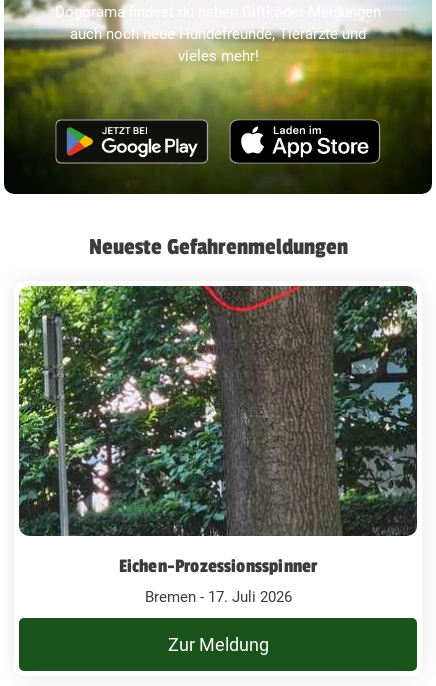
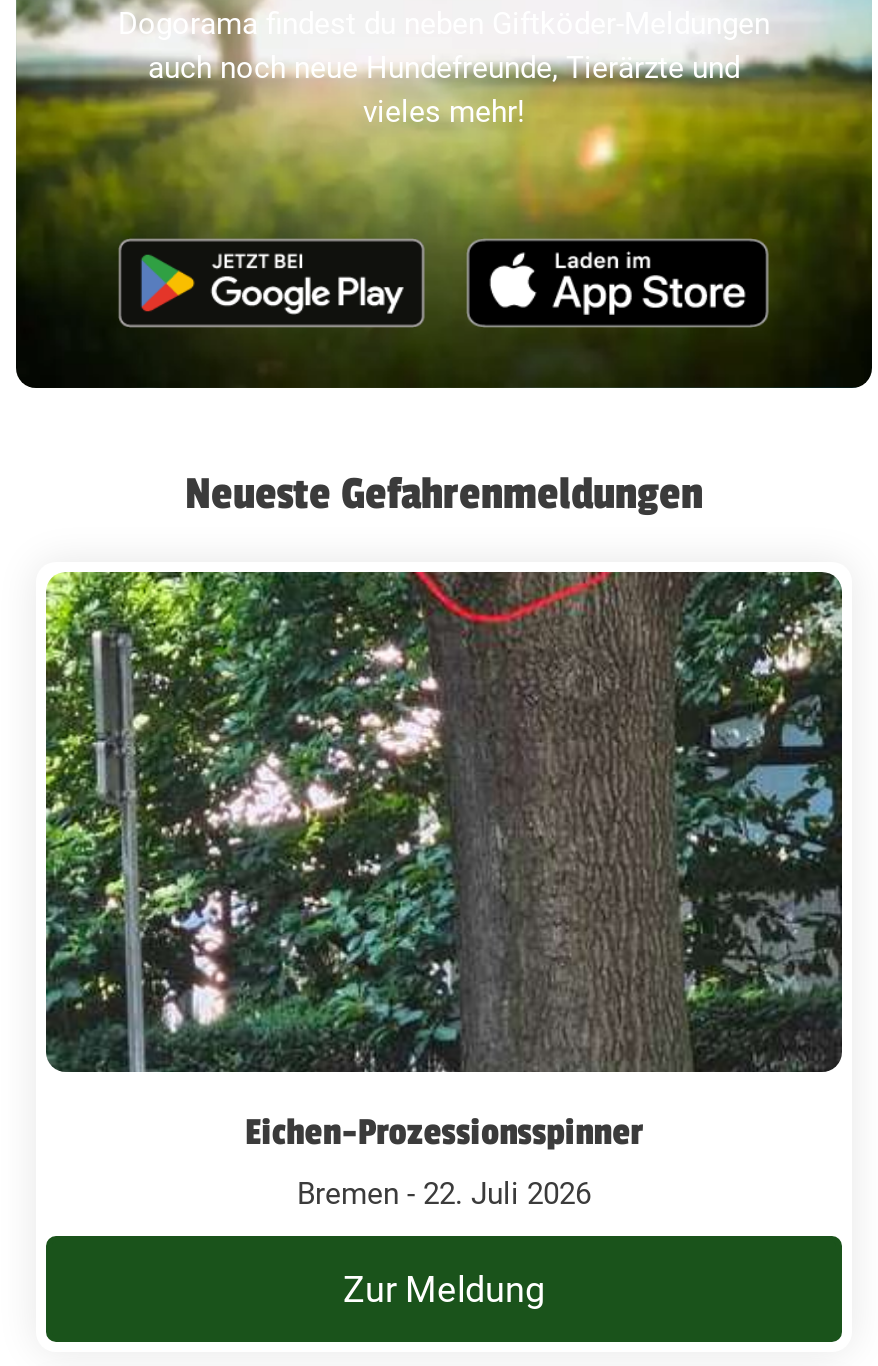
- Bremen - 17. Juli 2026
+ Bremen - 22. Juli 2026
